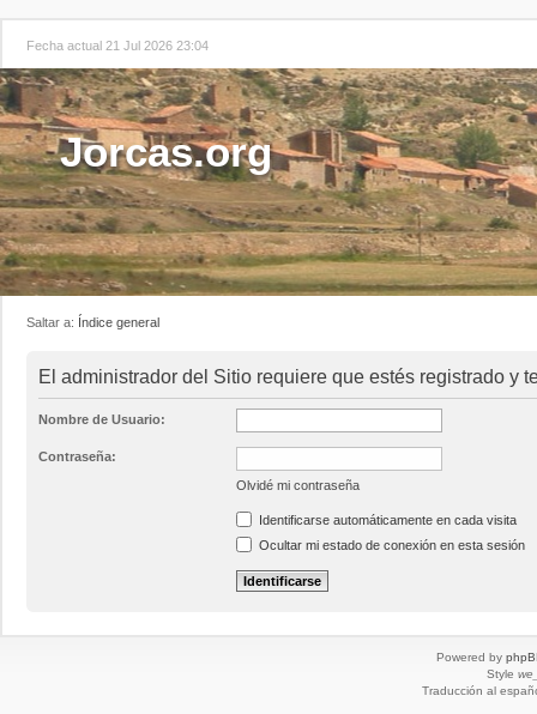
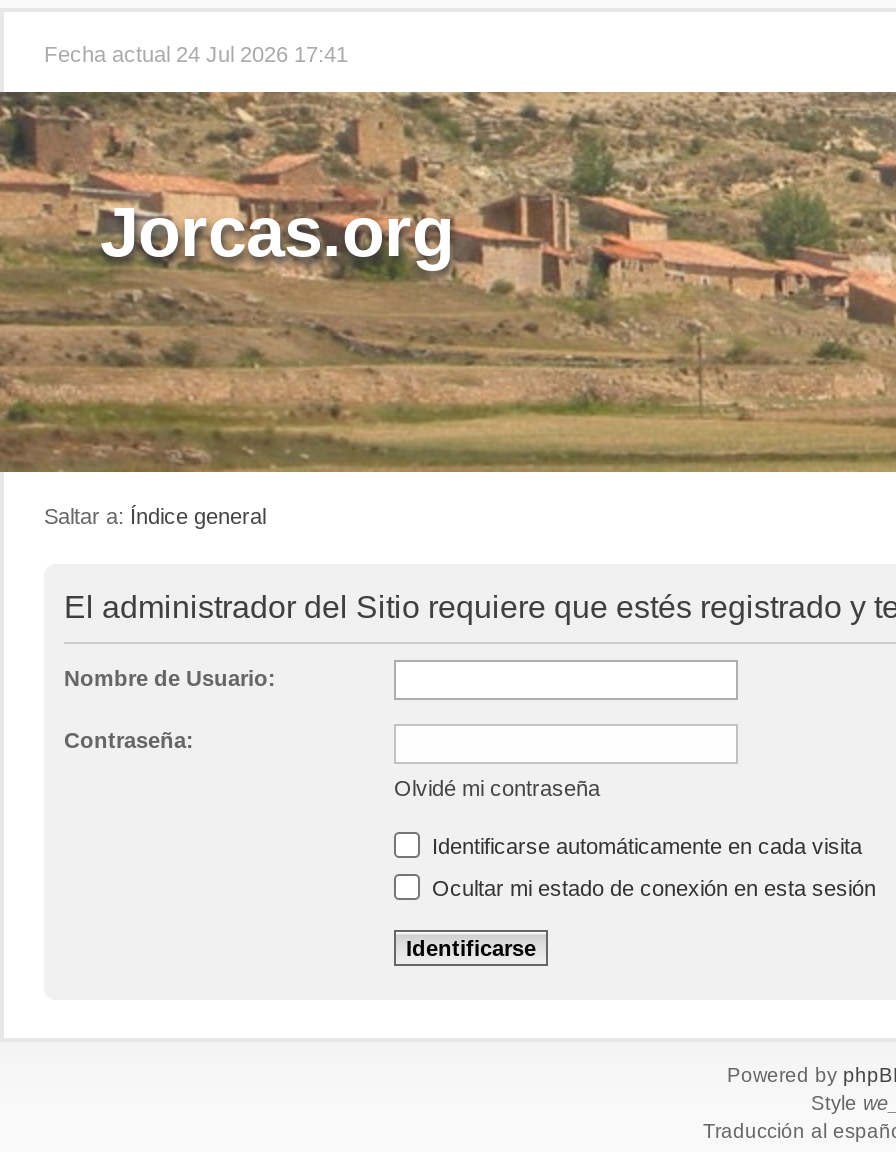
- Fecha actual 21 Jul 2026 23:04
+ Fecha actual 24 Jul 2026 17:41
